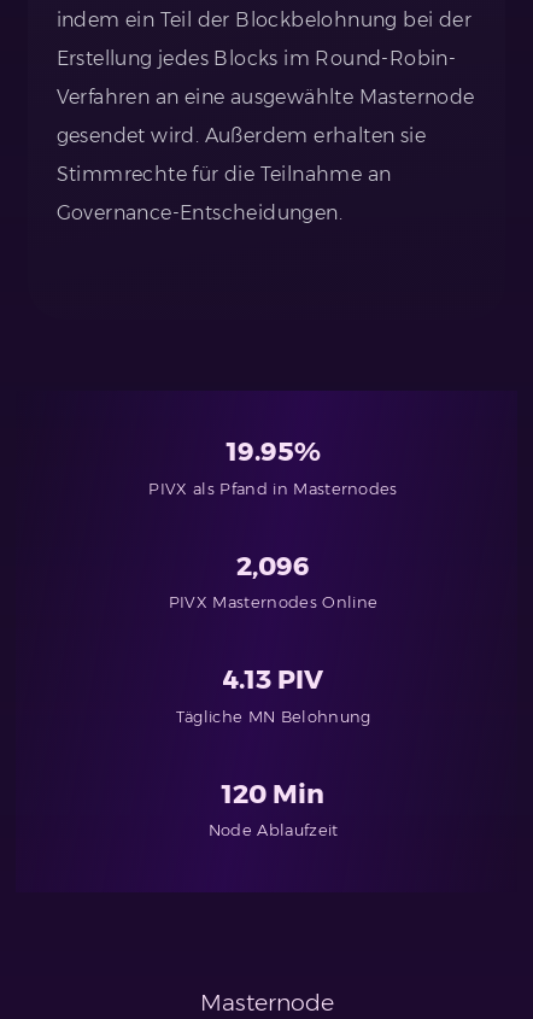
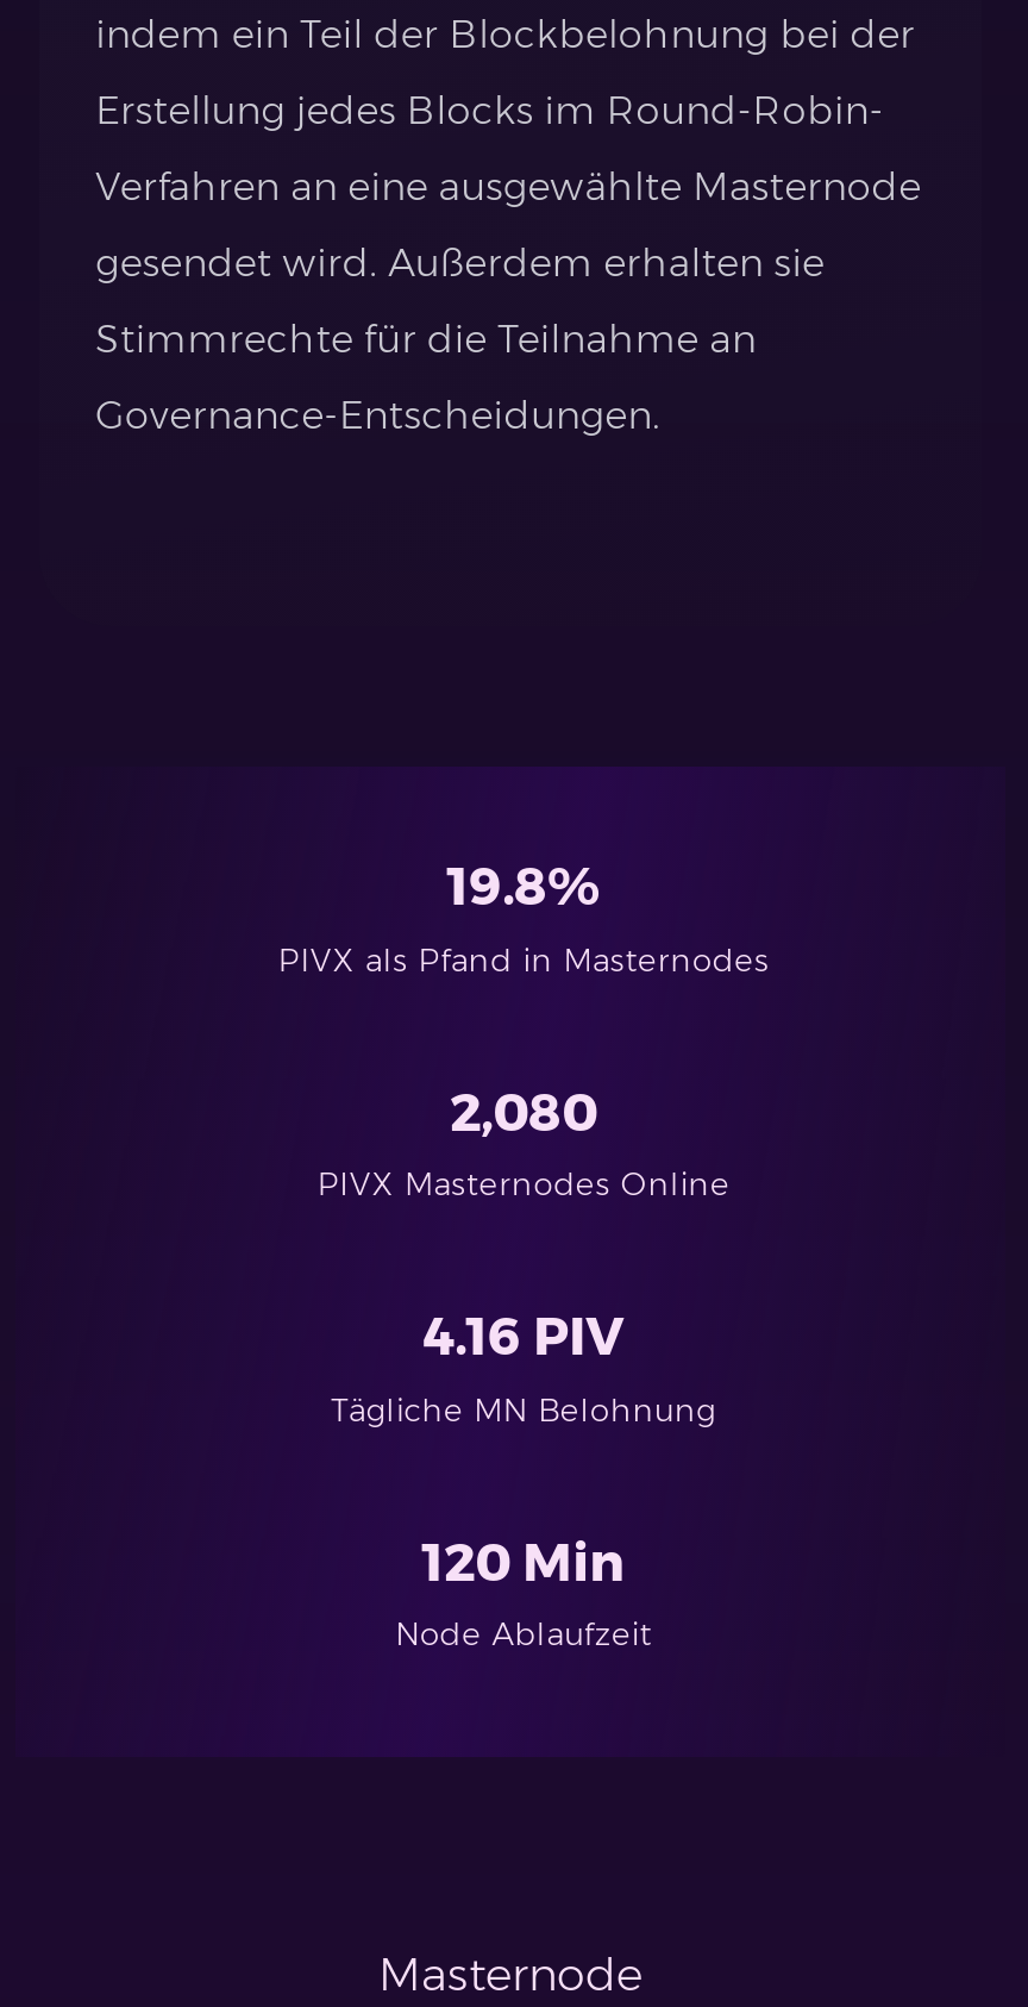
- 19.95%
+ 19.8%

- 2,096
+ 2,080

- 4.13 PIV
+ 4.16 PIV
